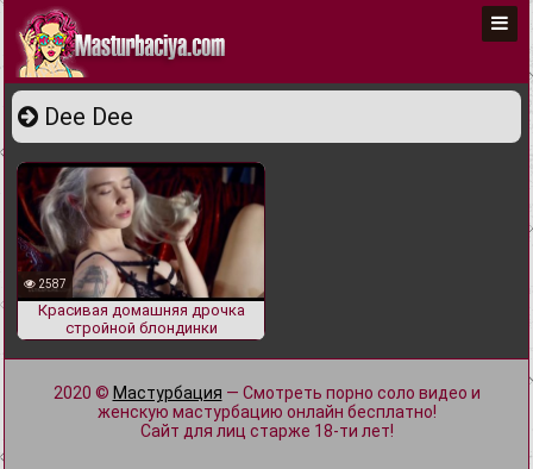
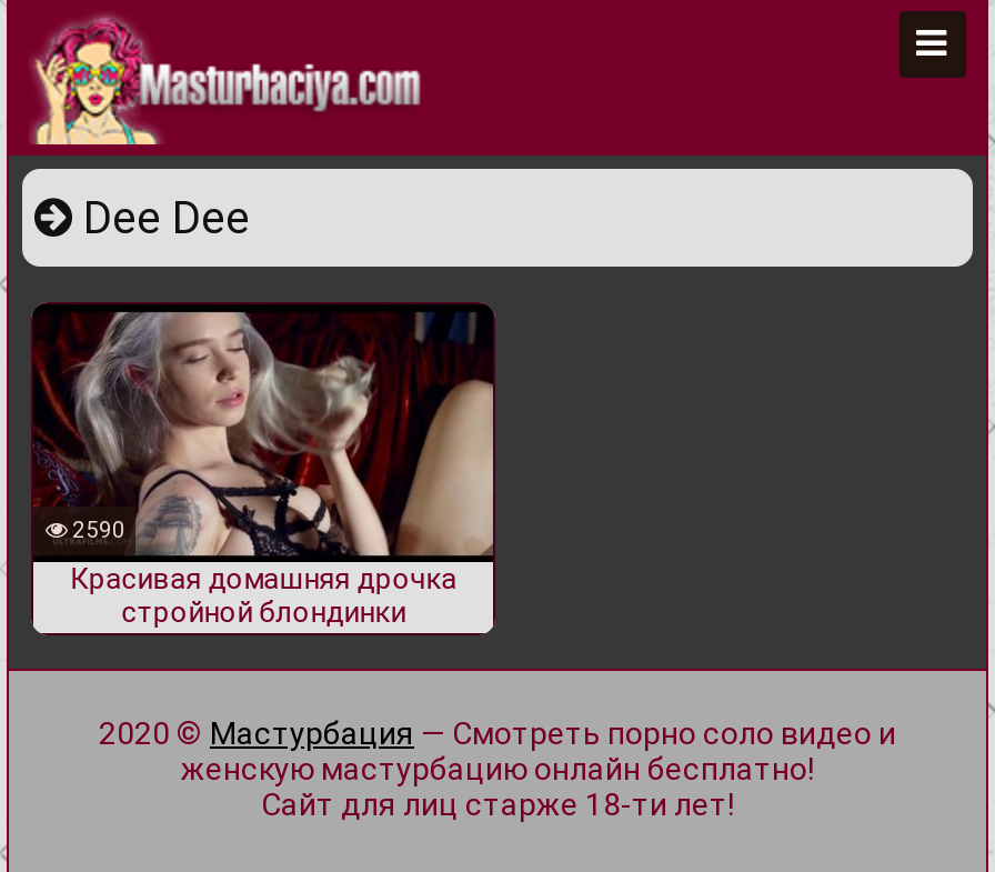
- 2587
+ 2590
